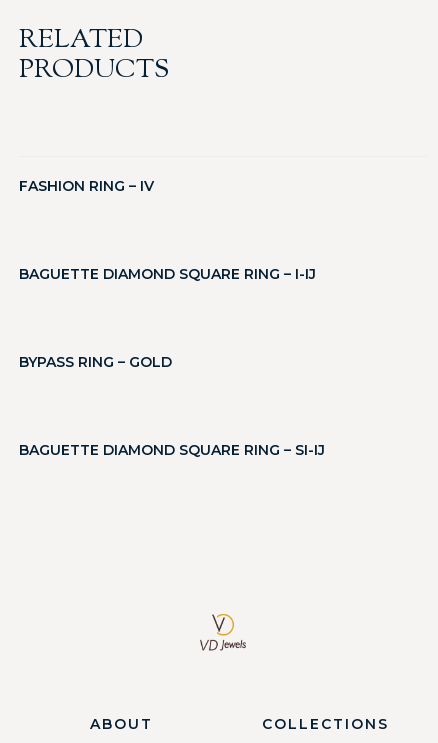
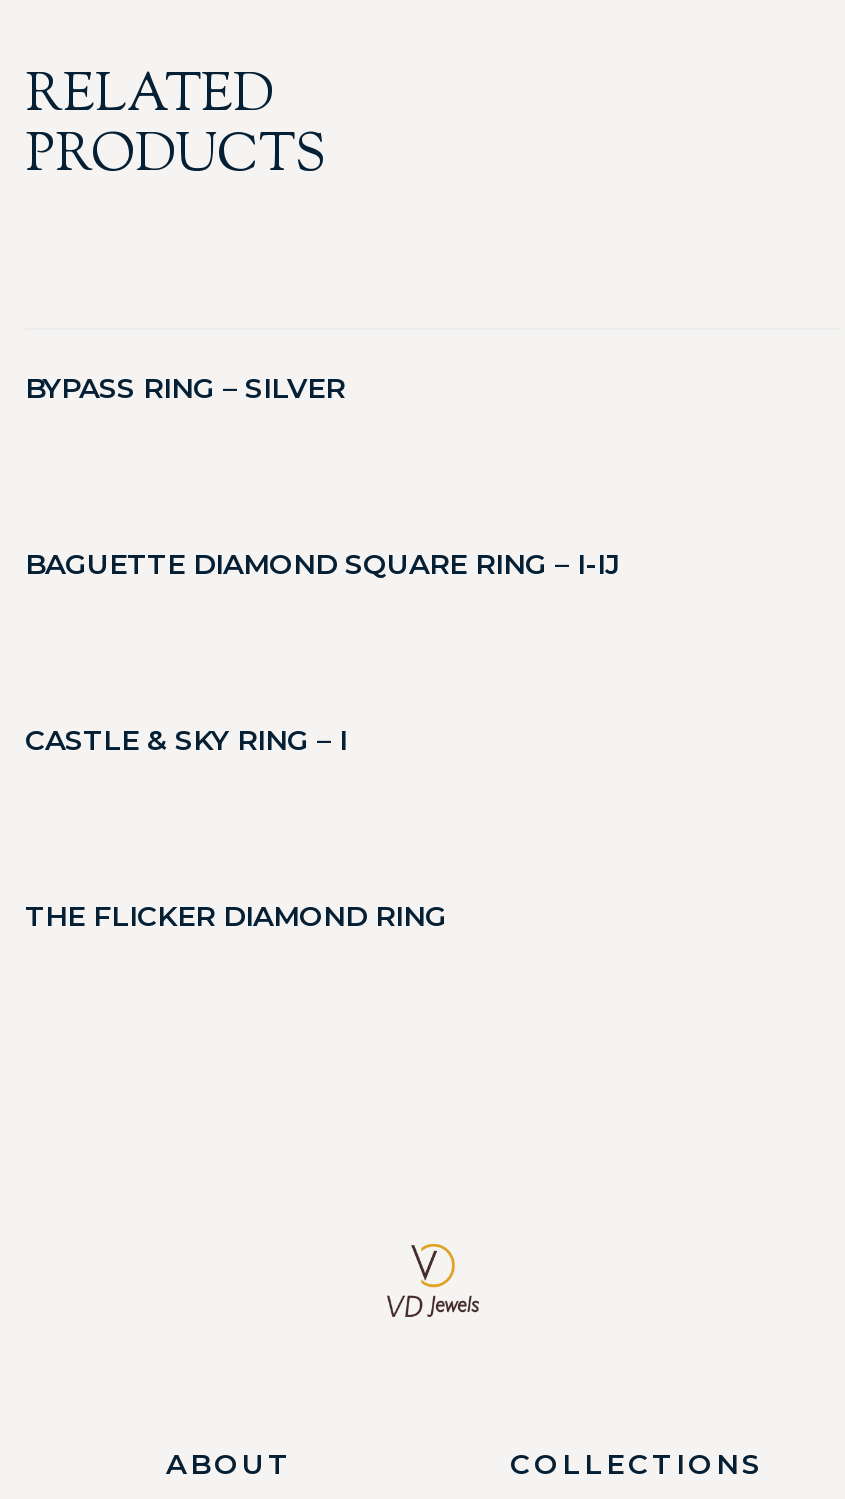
- FASHION RING – IV
+ BYPASS RING – SILVER

- BYPASS RING – GOLD
+ CASTLE & SKY RING – I

- BAGUETTE DIAMOND SQUARE RING – SI-IJ
+ THE FLICKER DIAMOND RING
